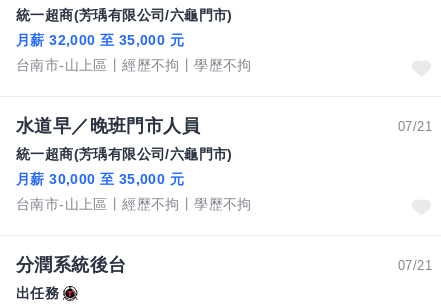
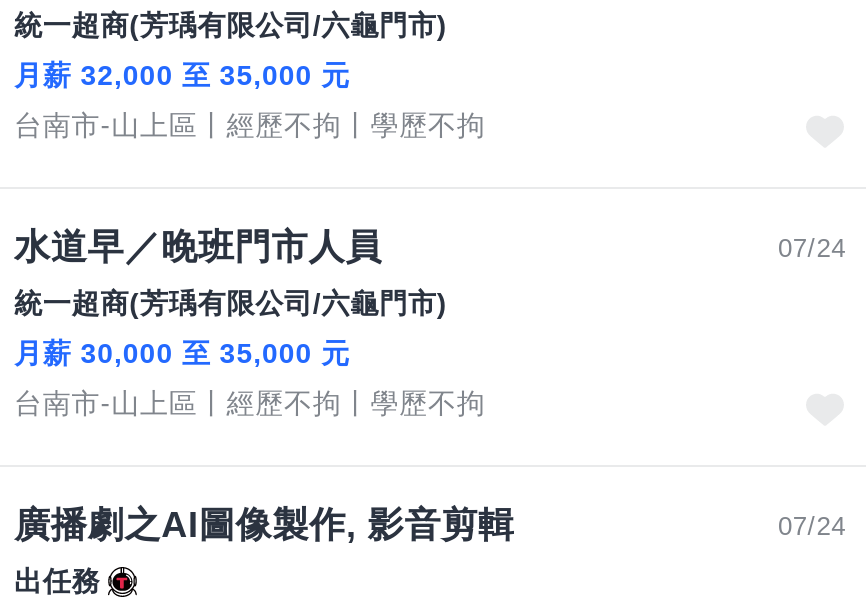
- 07/21
+ 07/24

- 07/21
- 分潤系統後台
+ 07/24
+ 廣播劇之AI圖像製作, 影音剪輯
